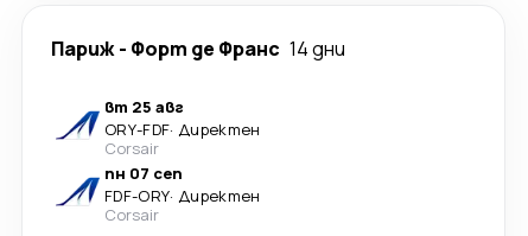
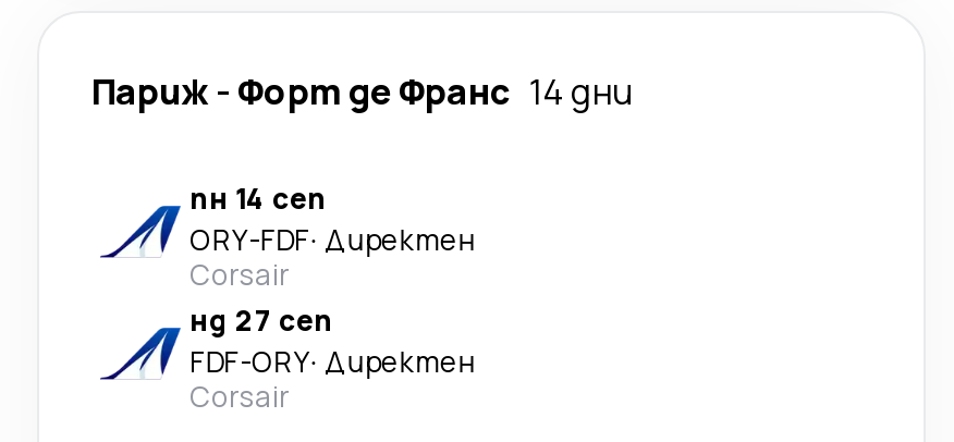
- вт 25 авг
+ пн 14 сеп

- пн 07 сеп
+ нд 27 сеп
